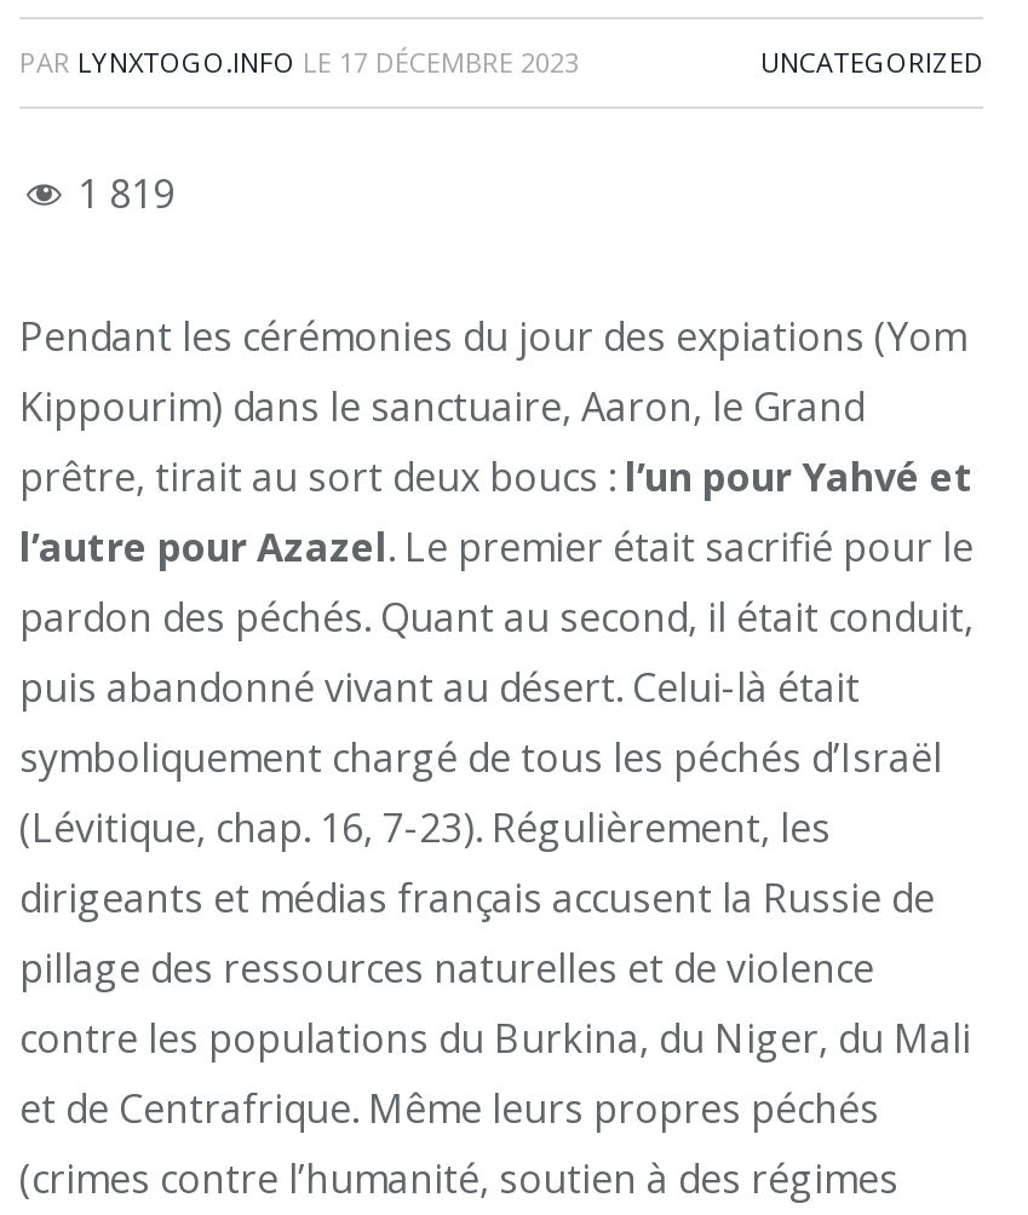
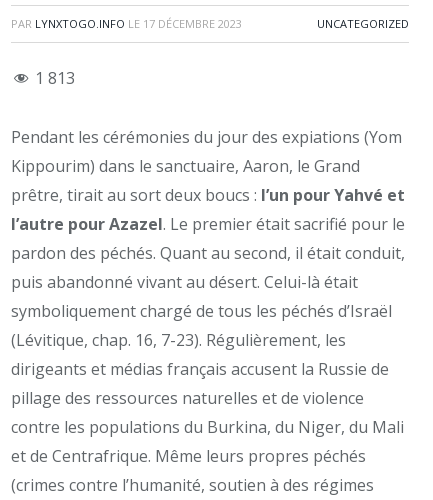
- 1 819
+ 1 813
